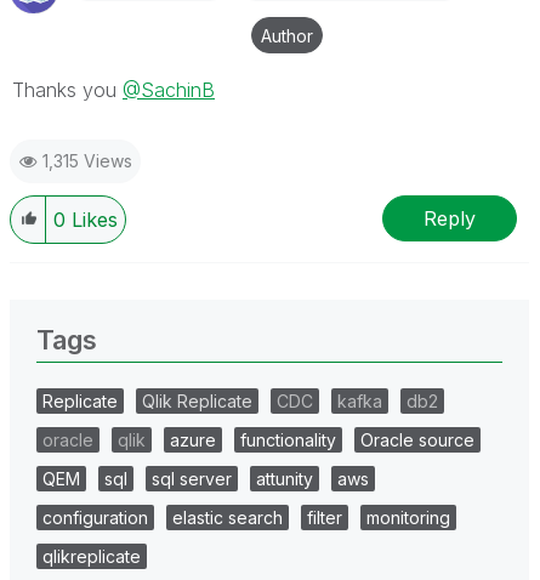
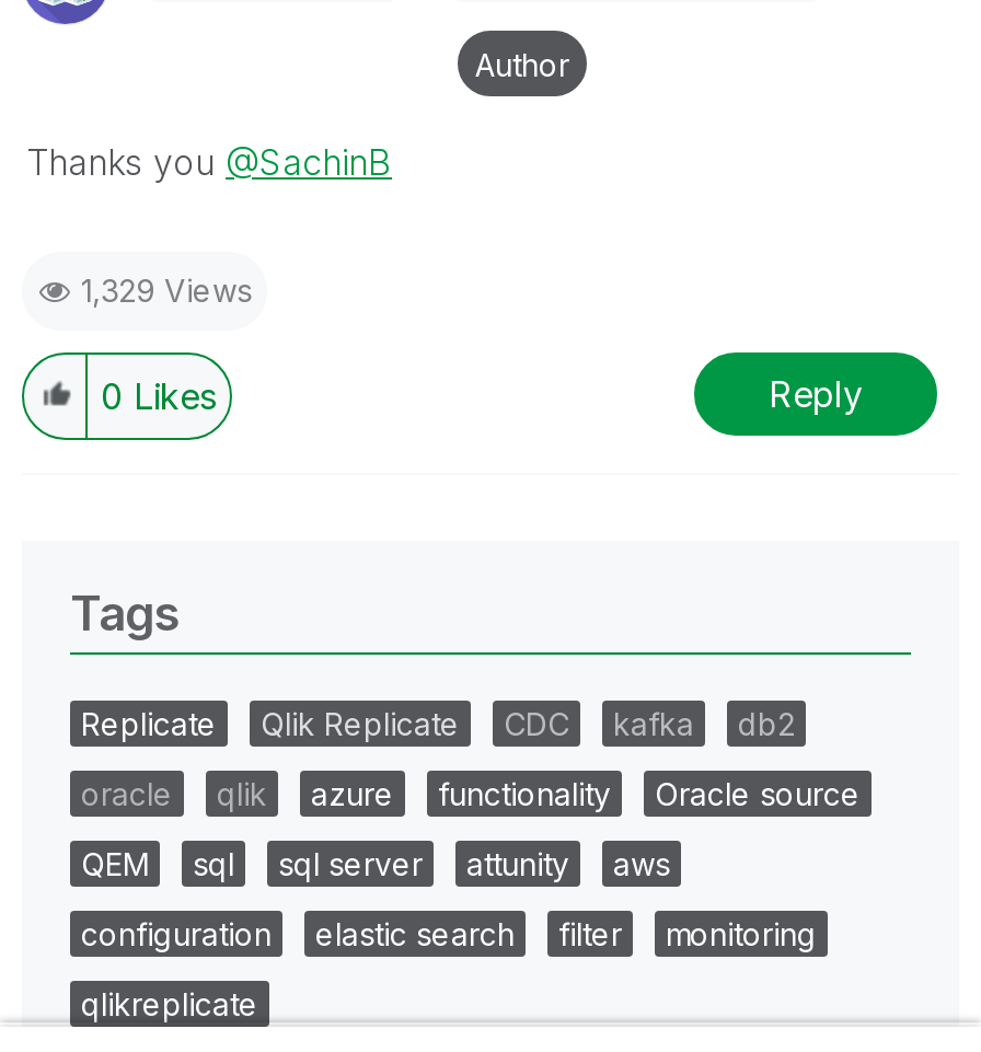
- 1,315 Views
+ 1,329 Views
